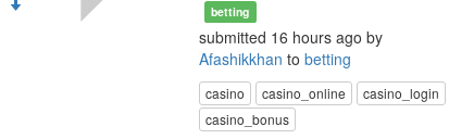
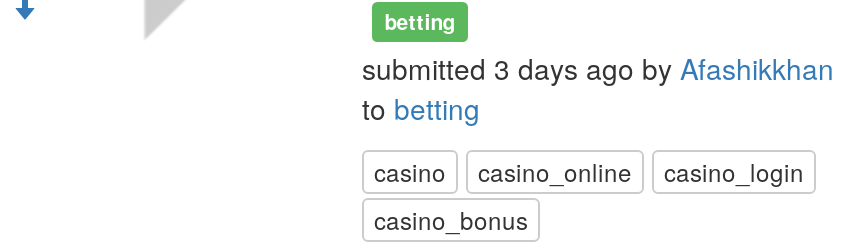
- submitted 16 hours ago by
- Afashikkhan to betting
+ submitted 3 days ago by Afashikkhan
+ to betting
